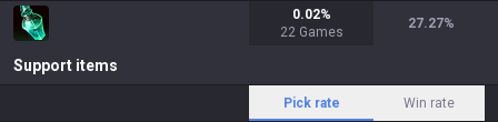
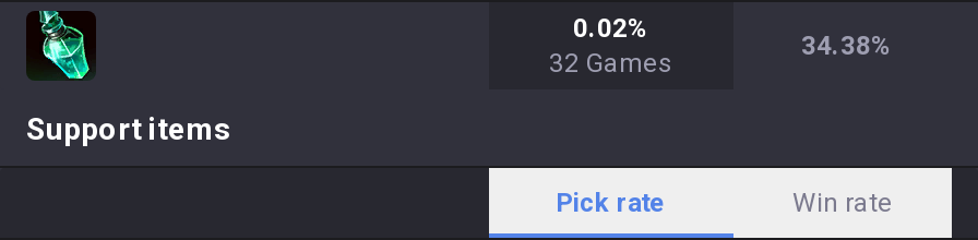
- 27.27%
+ 34.38%

- 22 Games
+ 32 Games
